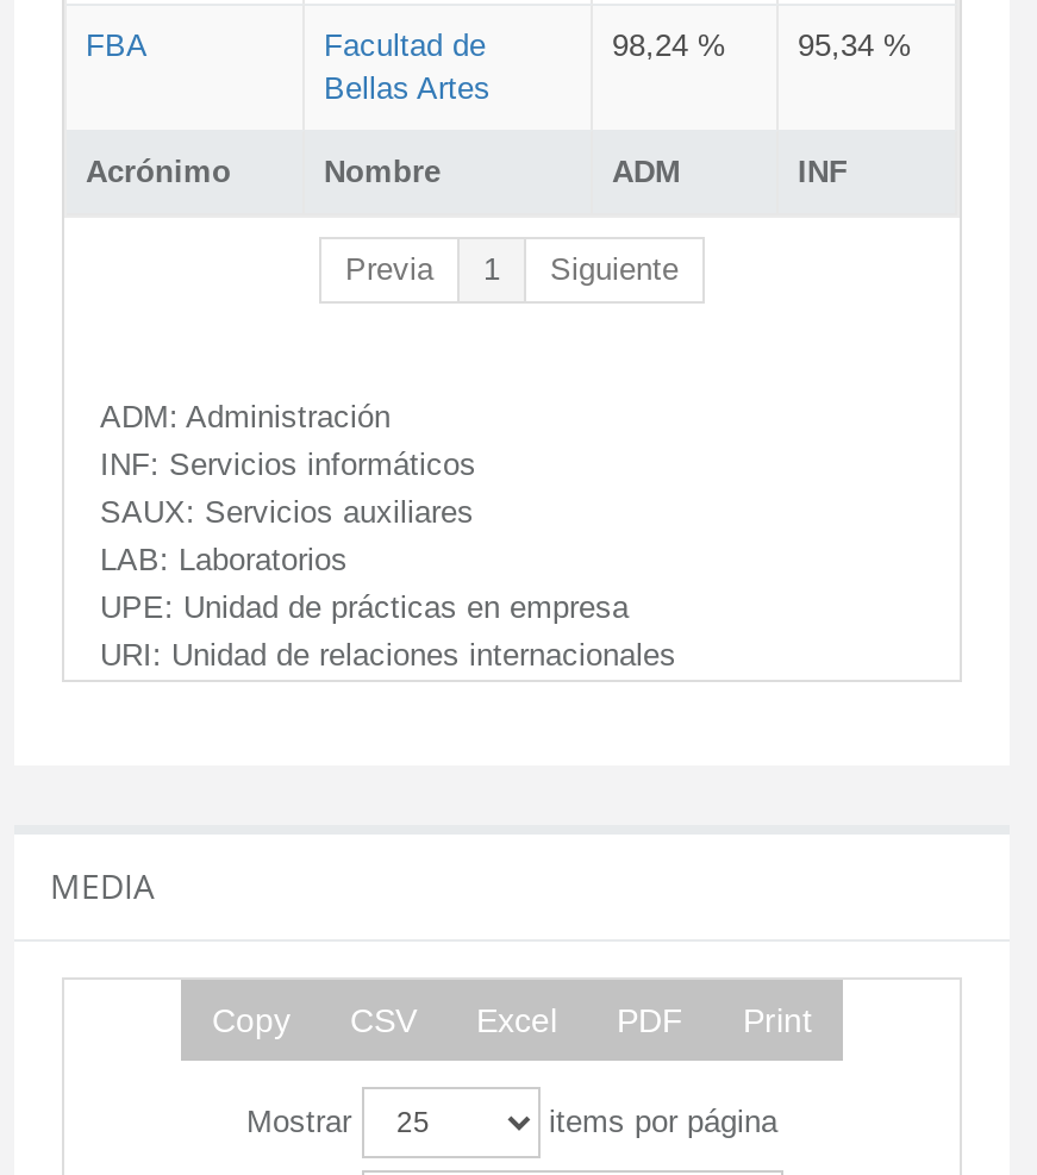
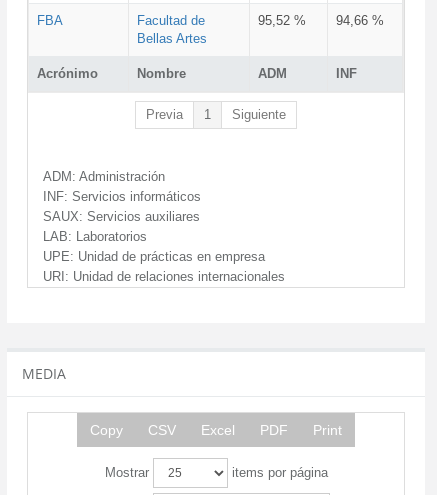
- 98,24 %
+ 95,52 %

- 95,34 %
+ 94,66 %
